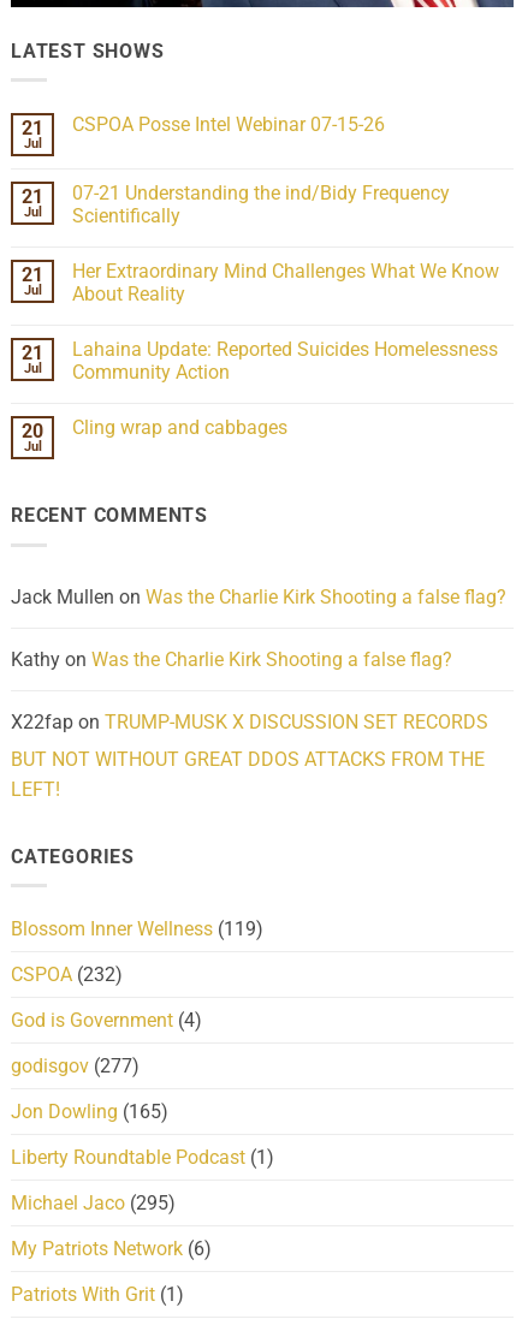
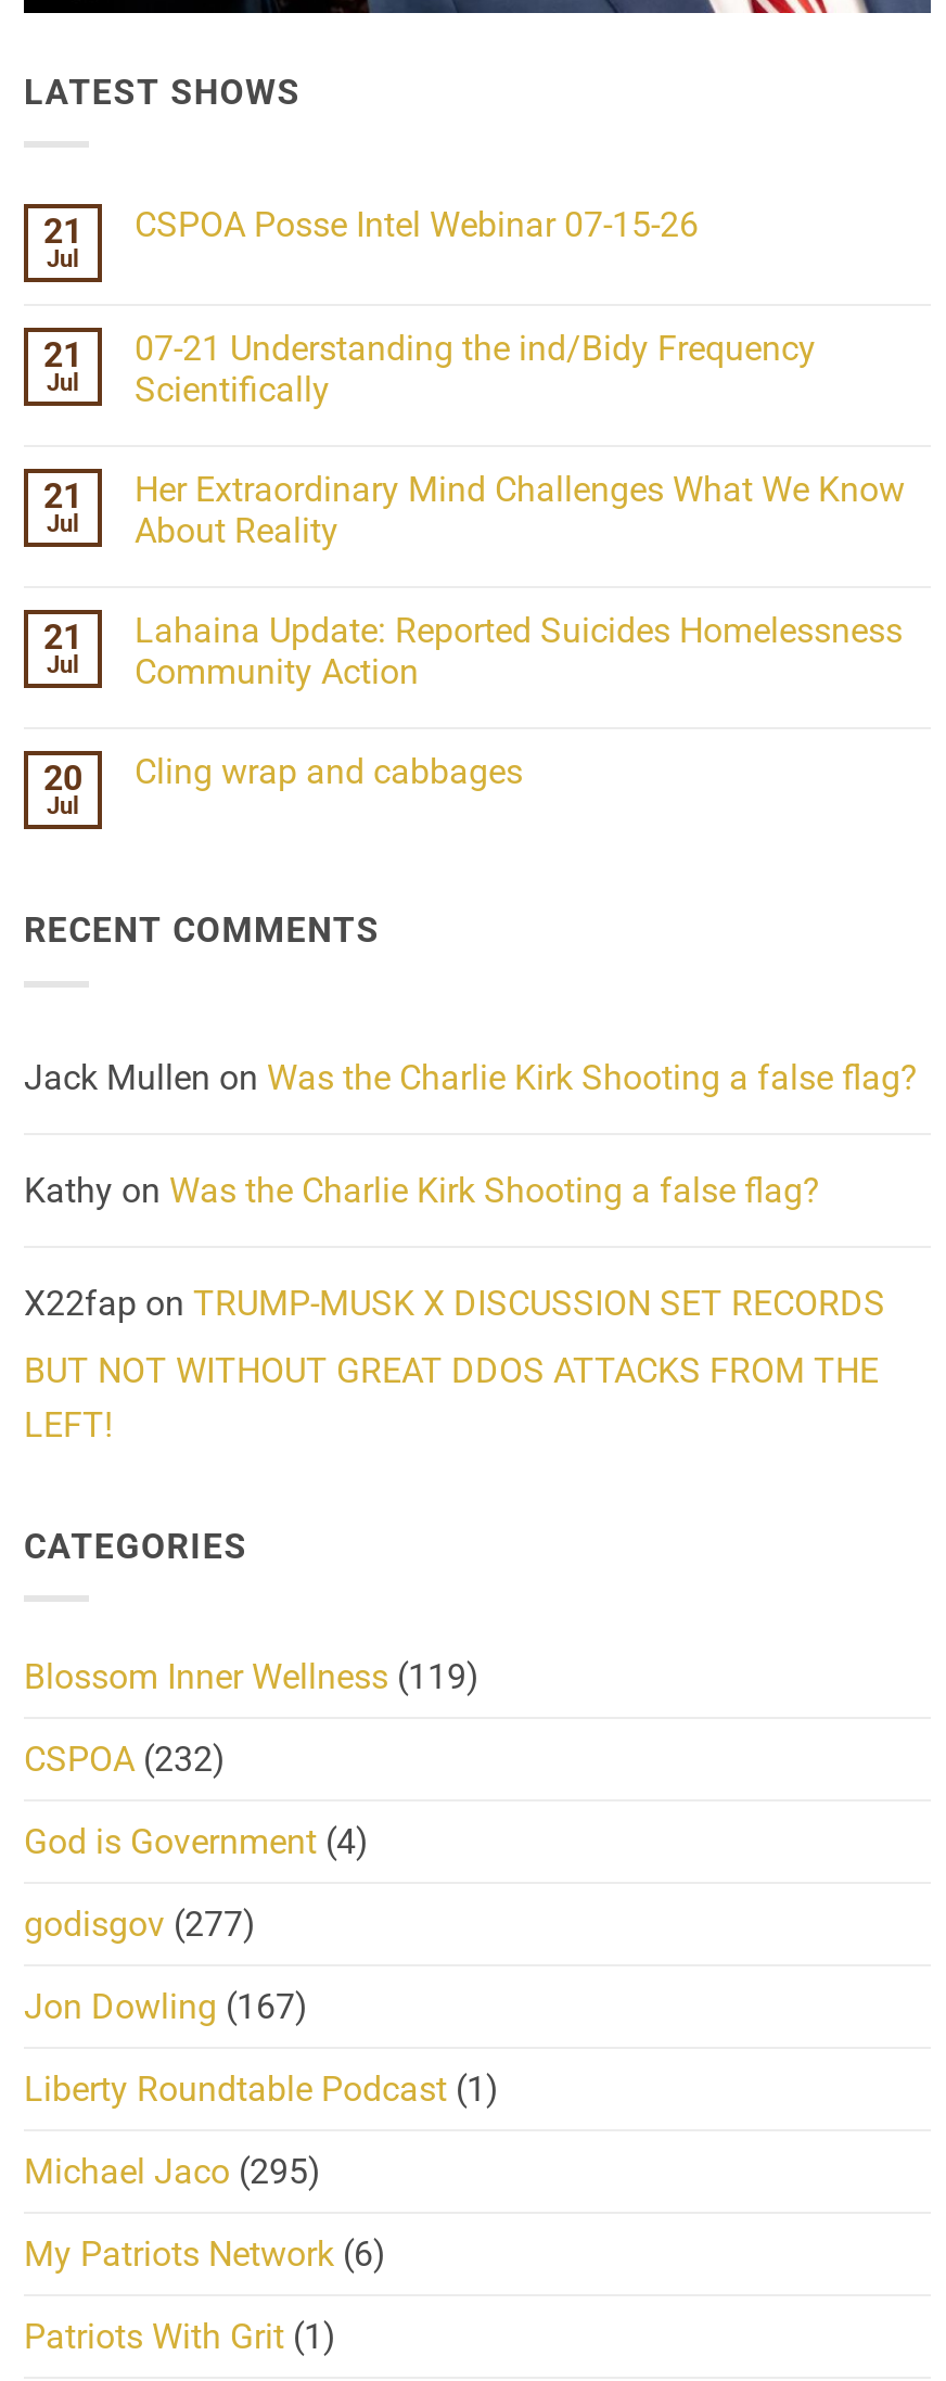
- Jon Dowling (165)
+ Jon Dowling (167)
